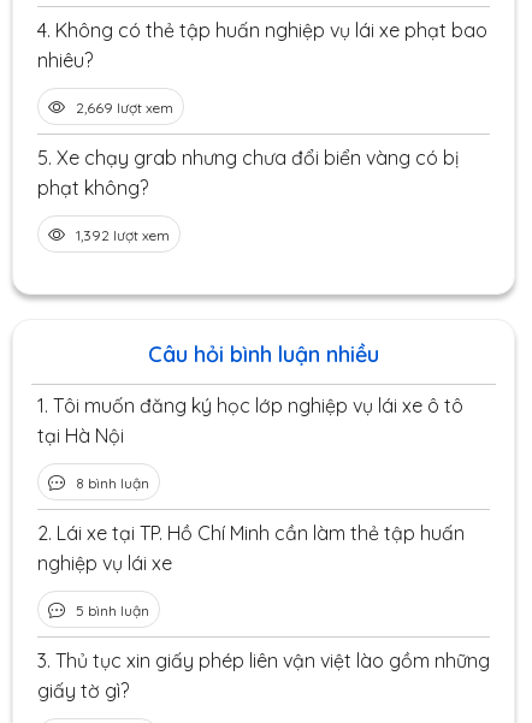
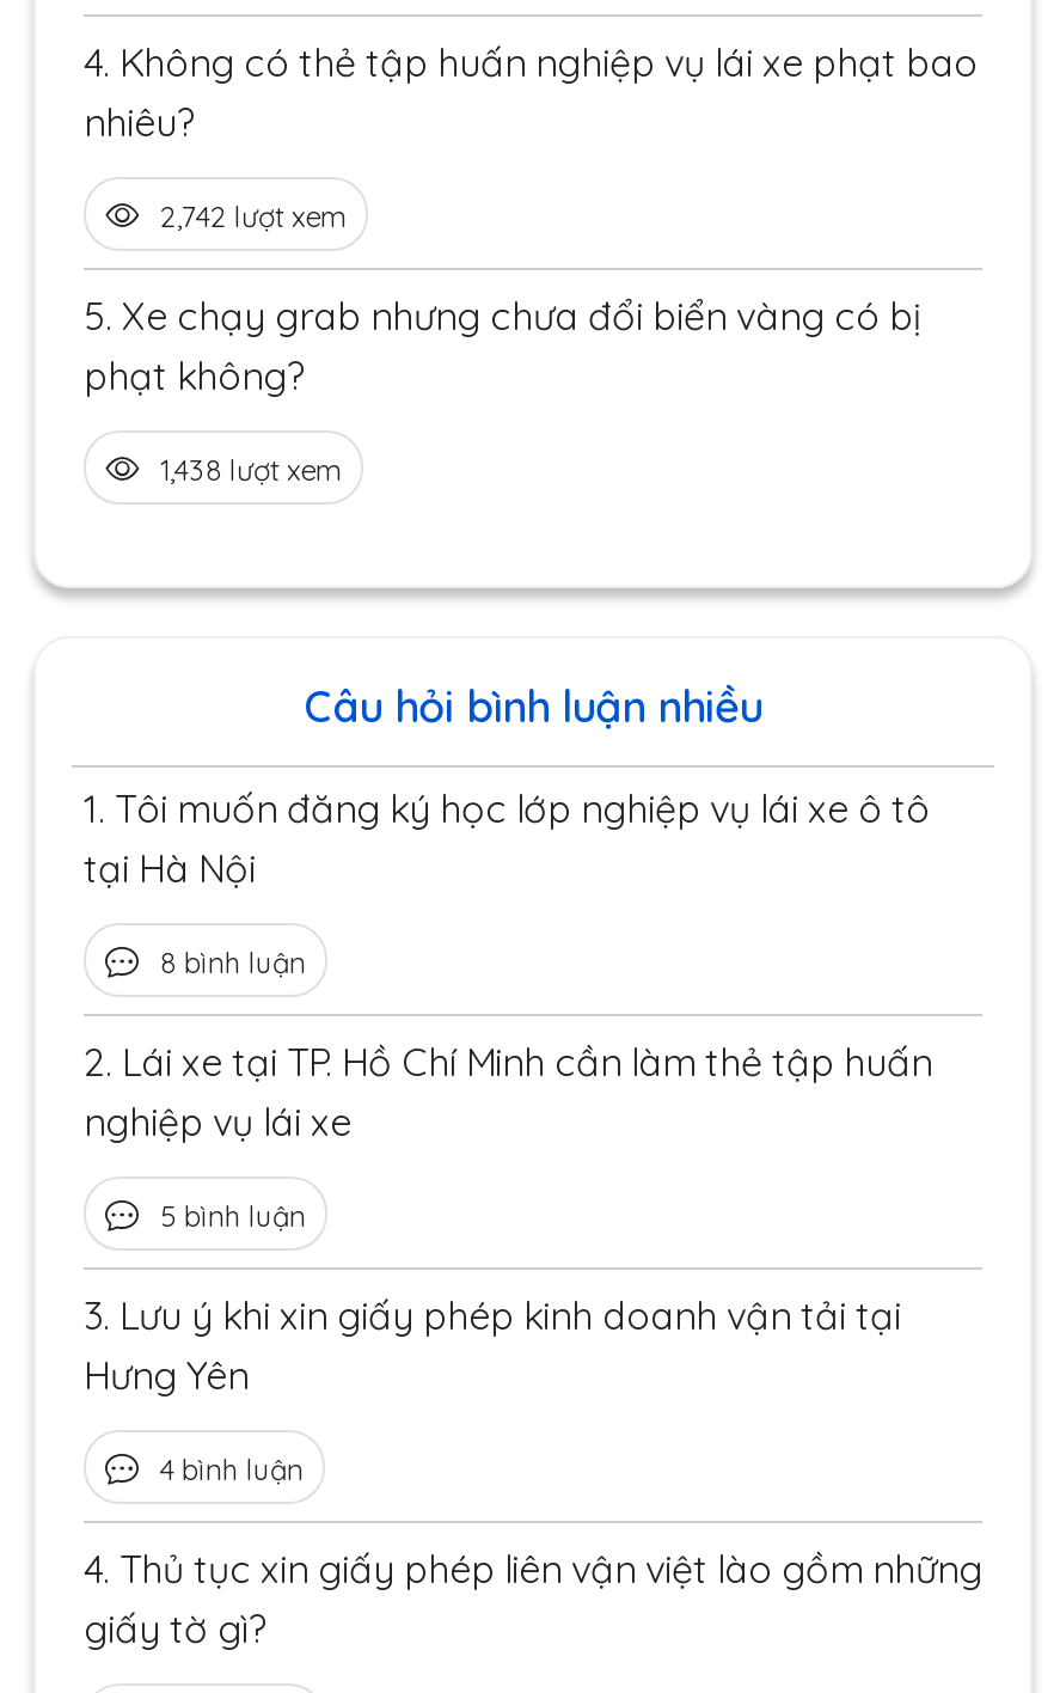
- 2,669 lượt xem
+ 2,742 lượt xem

- 1,392 lượt xem
+ 1,438 lượt xem

- 3. Thủ tục xin giấy phép liên vận việt lào gồm những
+ 3. Lưu ý khi xin giấy phép kinh doanh vận tải tại
+ Hưng Yên
+ 4 bình luận
+ 4. Thủ tục xin giấy phép liên vận việt lào gồm những
